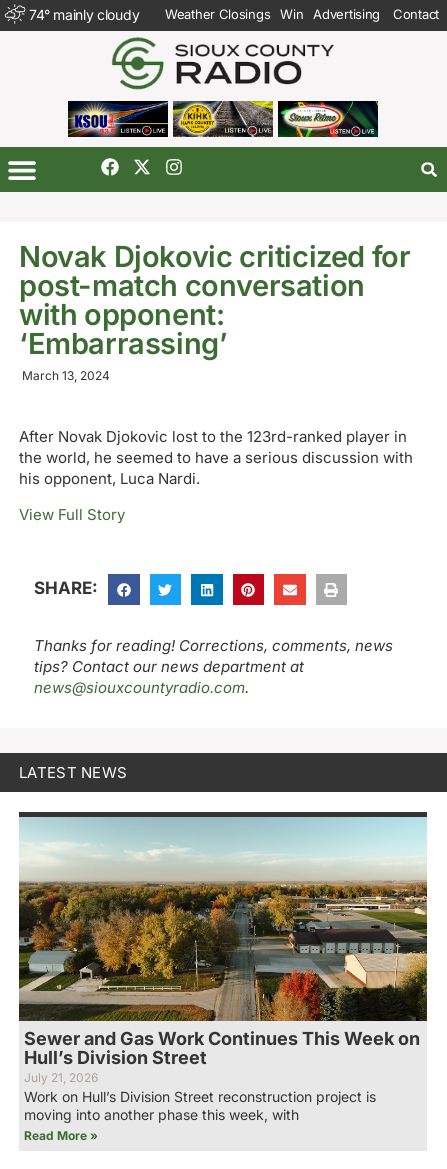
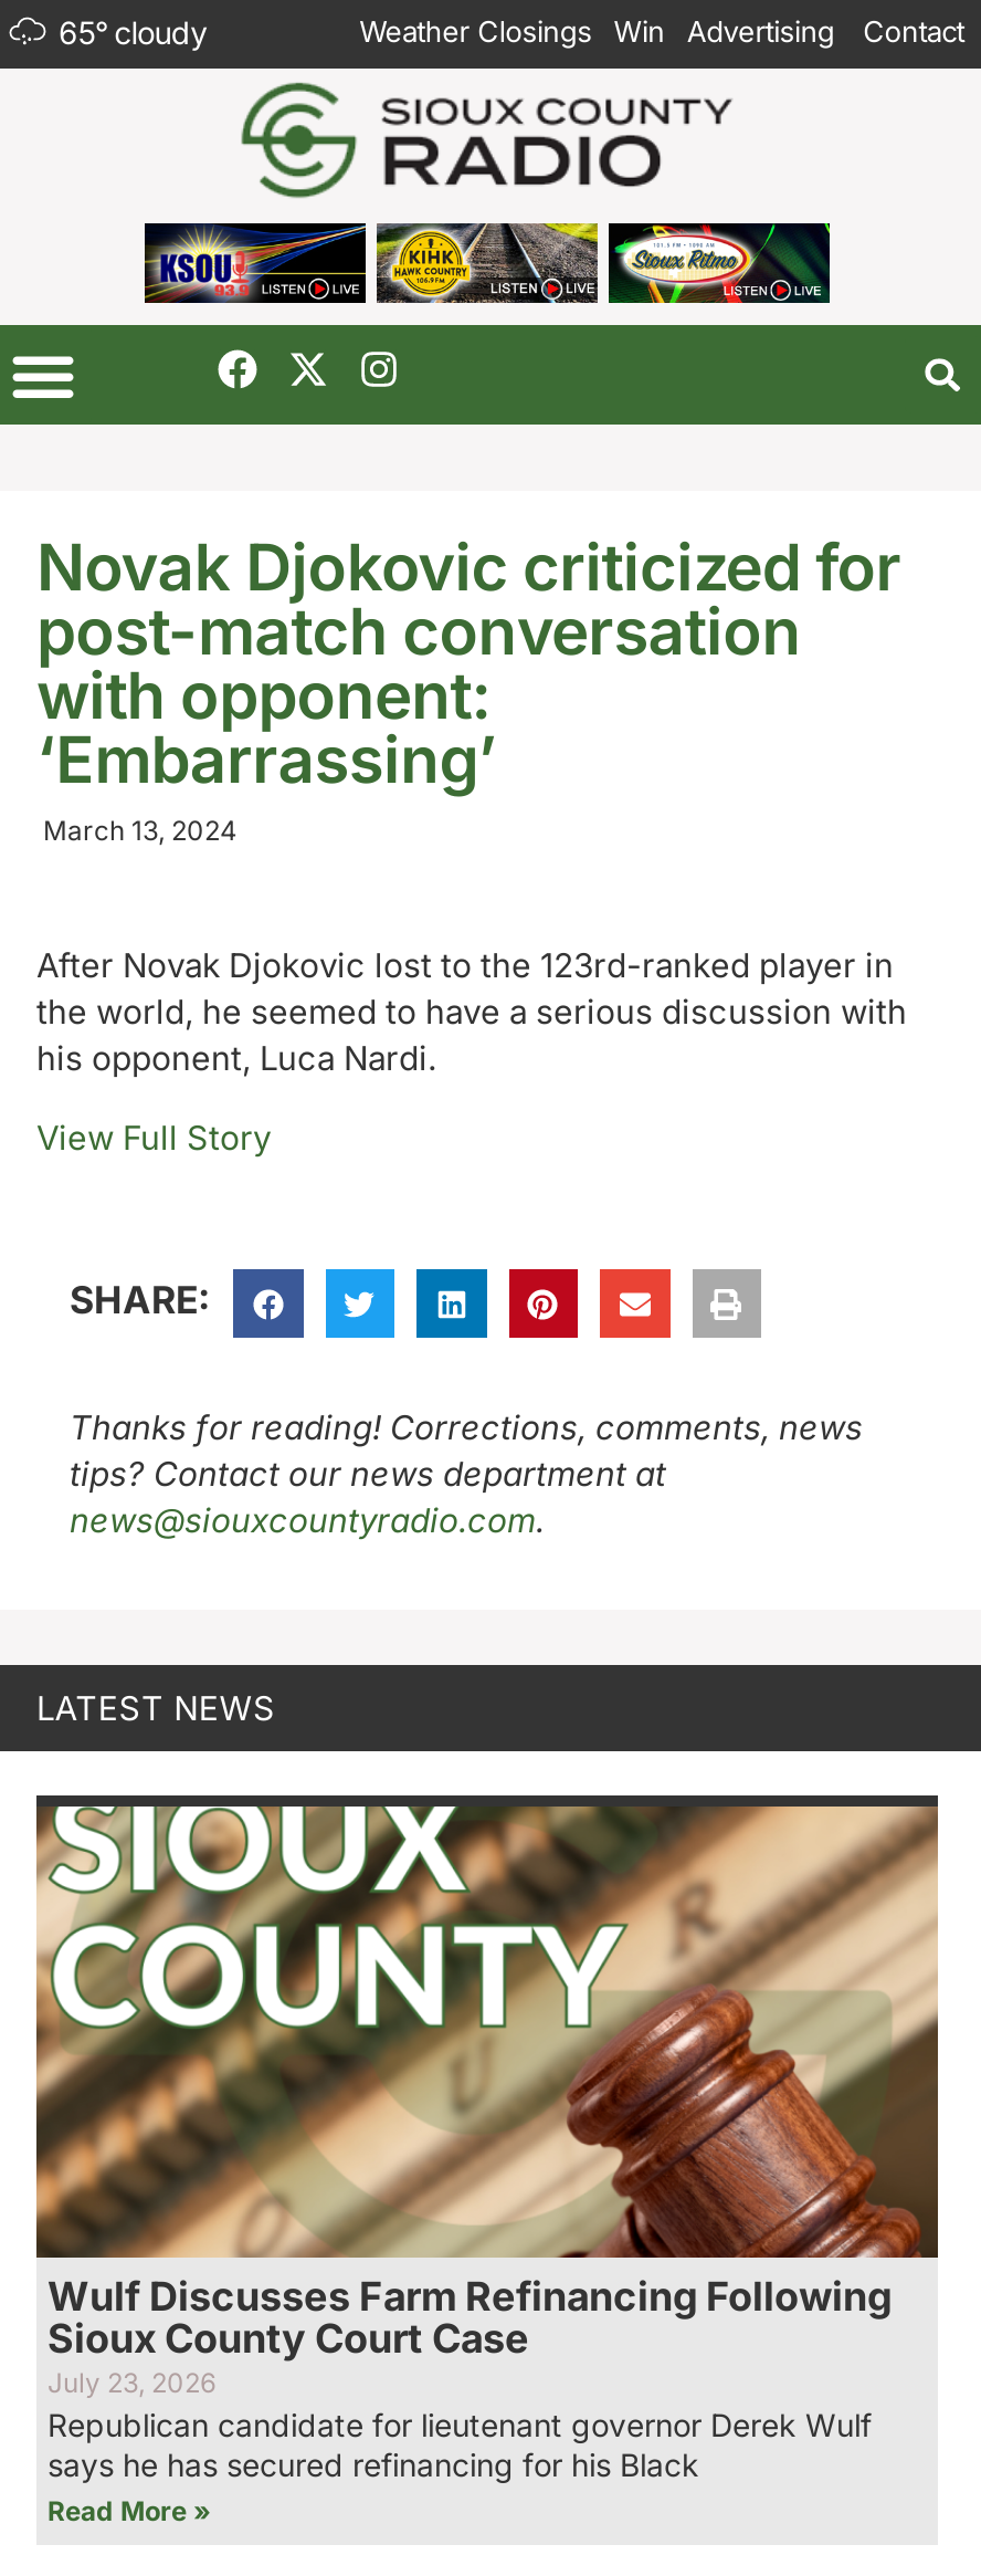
- 74° mainly cloudy
+ 65° cloudy

- [image]
- Sewer and Gas Work Continues This Week on
- Hull’s Division Street
- July 21, 2026
- Work on Hull’s Division Street reconstruction project is
- moving into another phase this week, with
+ [image]
+ Wulf Discusses Farm Refinancing Following
+ Sioux County Court Case
+ July 23, 2026
+ Republican candidate for lieutenant governor Derek Wulf
+ says he has secured refinancing for his Black
